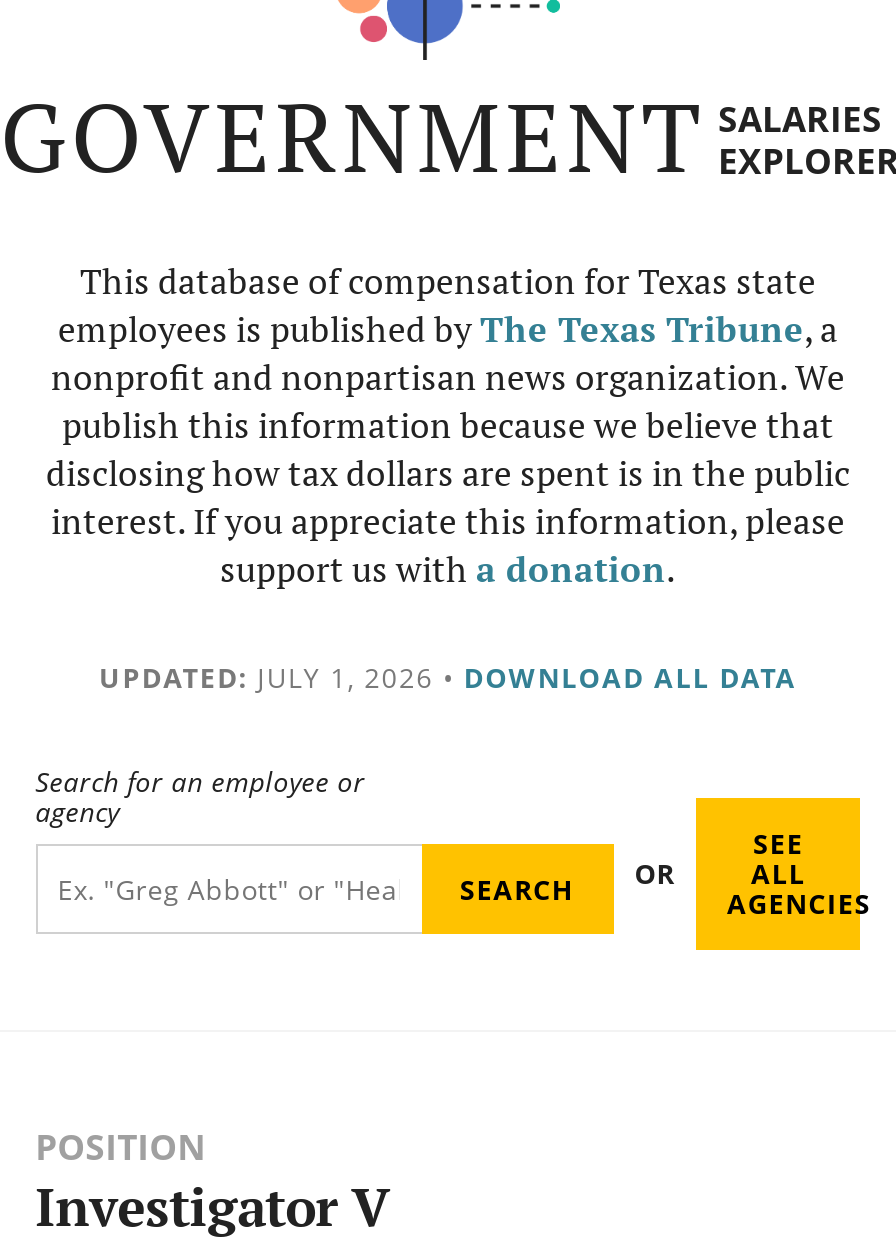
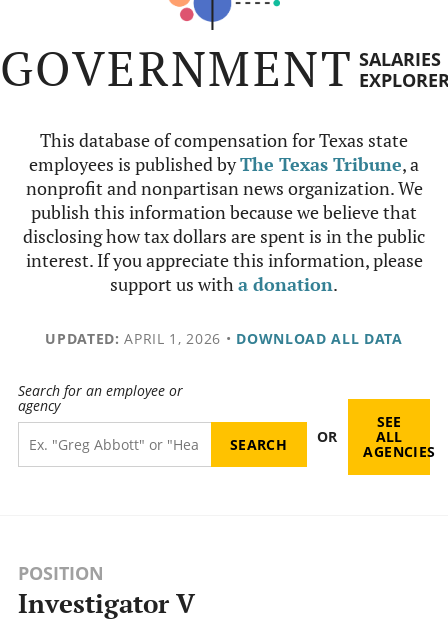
- UPDATED: JULY 1, 2026 • DOWNLOAD ALL DATA
+ UPDATED: APRIL 1, 2026 • DOWNLOAD ALL DATA
